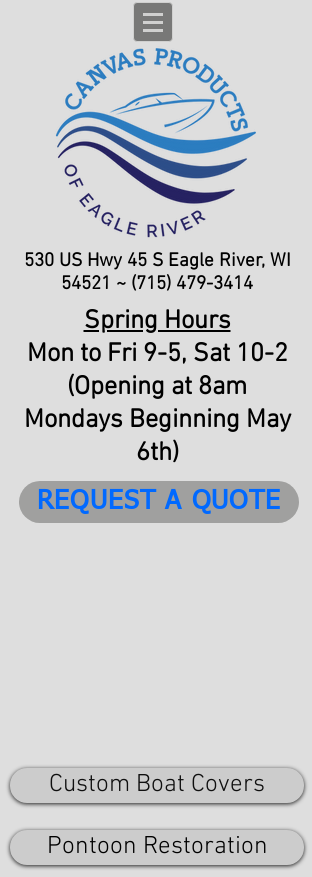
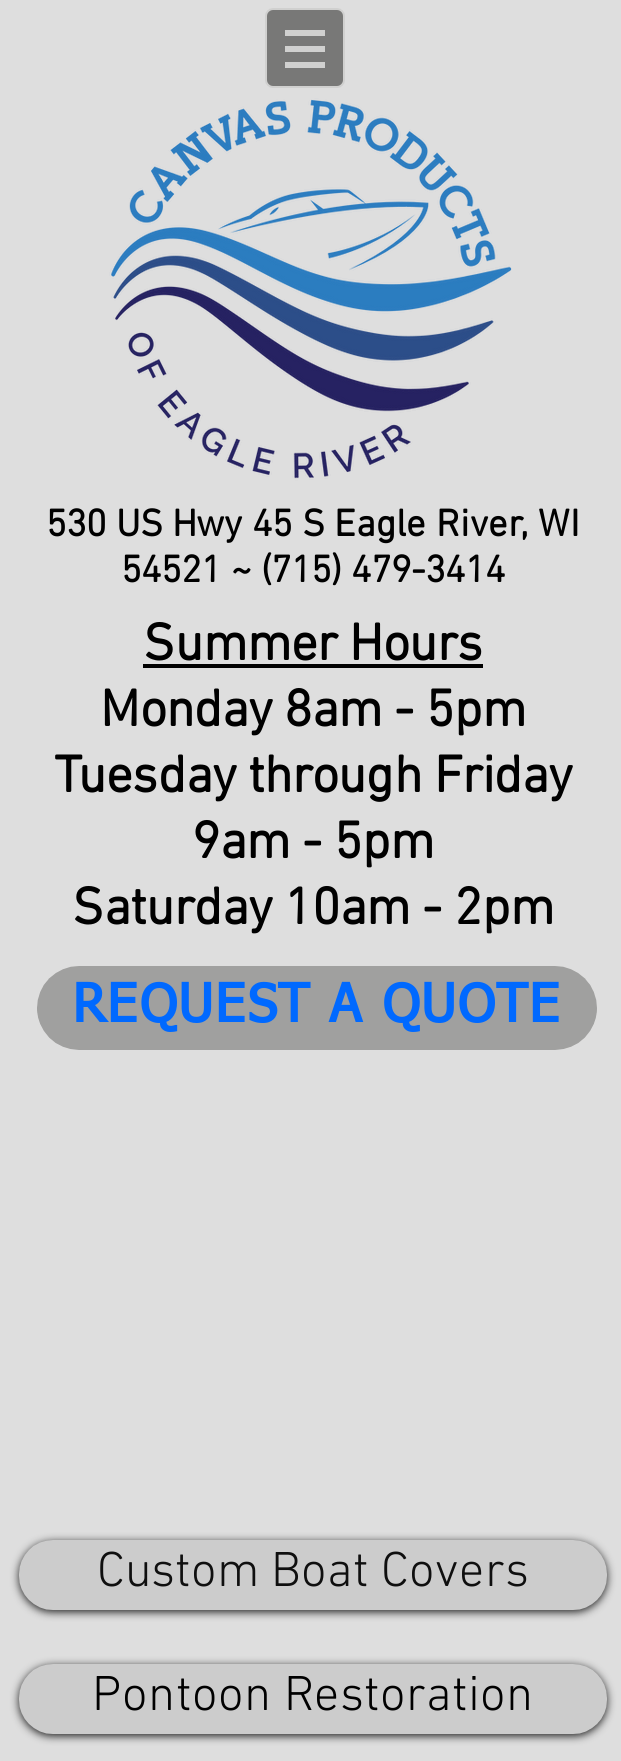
- Spring Hours
- Mon to Fri 9-5, Sat 10-2
- (Opening at 8am
- Mondays Beginning May
- 6th)
+ Summer Hours
+ Monday 8am - 5pm
+ Tuesday through Friday
+ 9am - 5pm
+ Saturday 10am - 2pm
